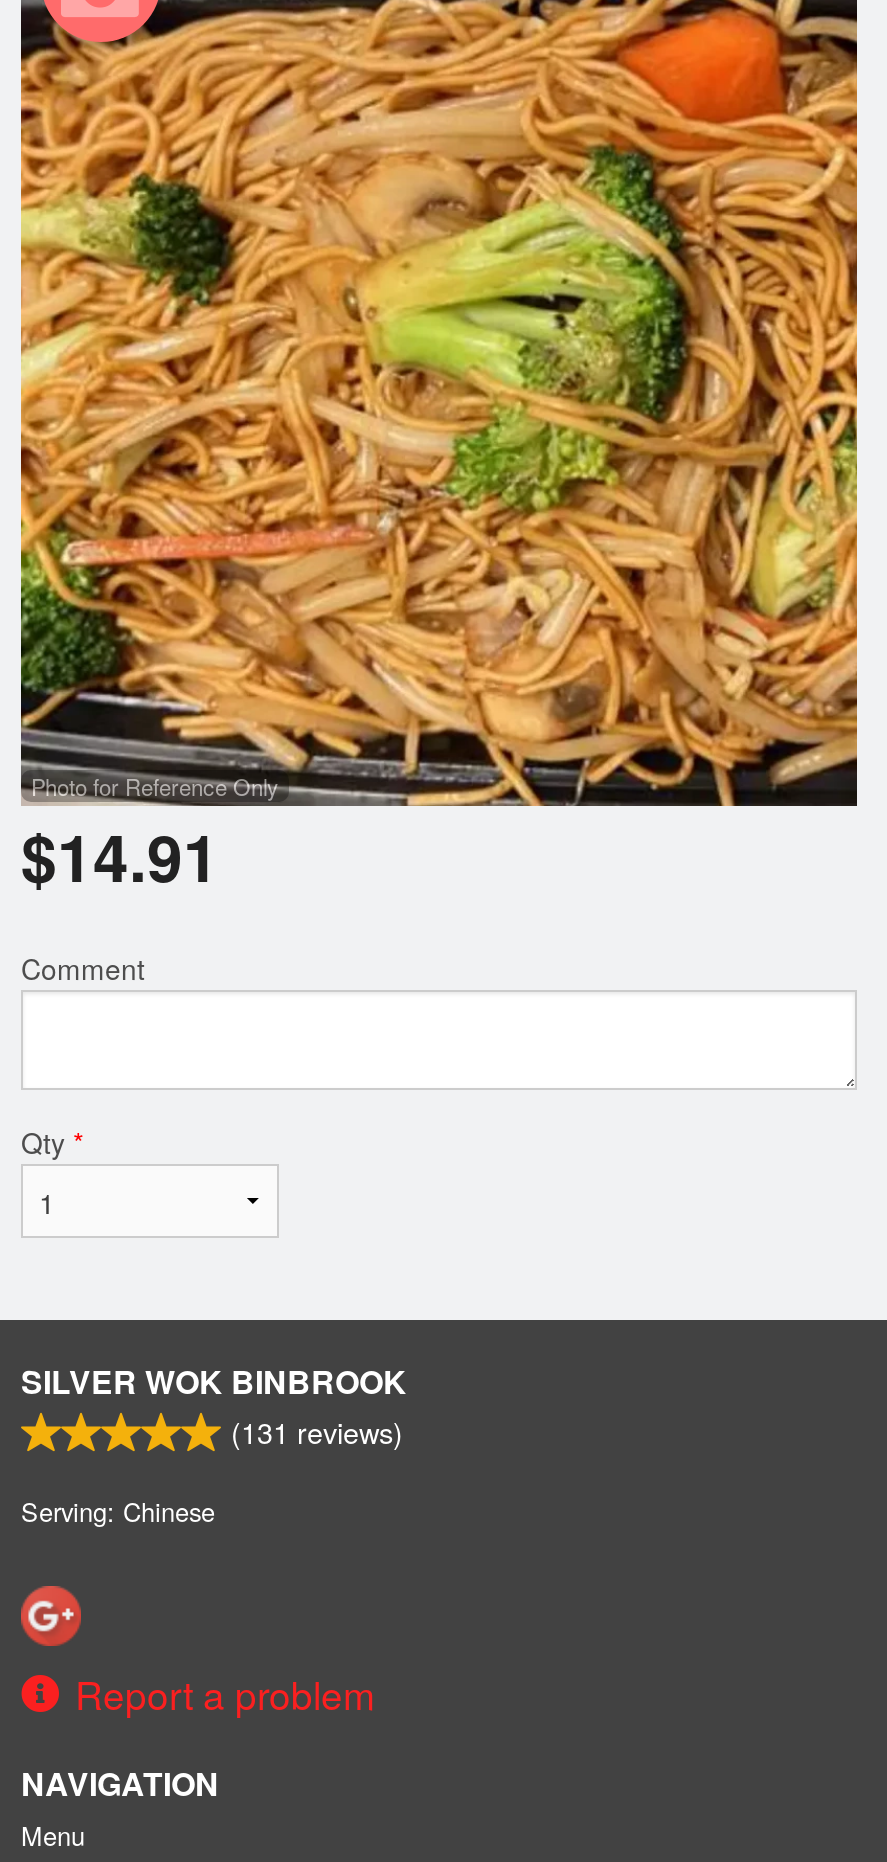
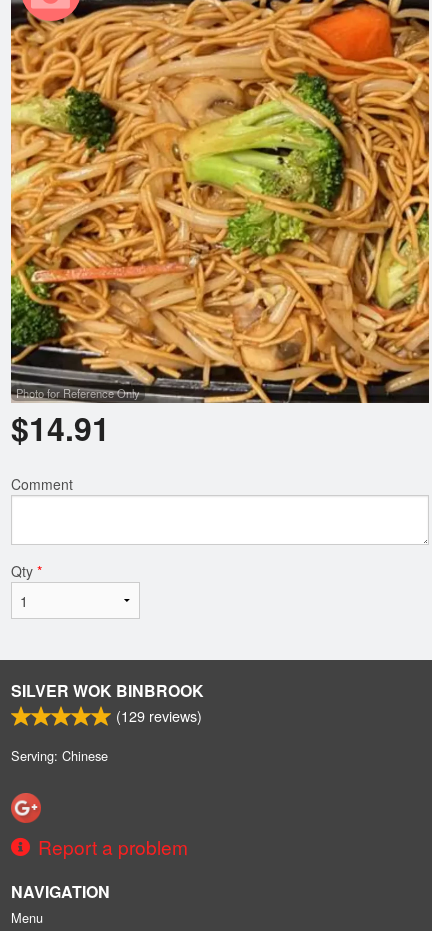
- (131 reviews)
+ (129 reviews)
